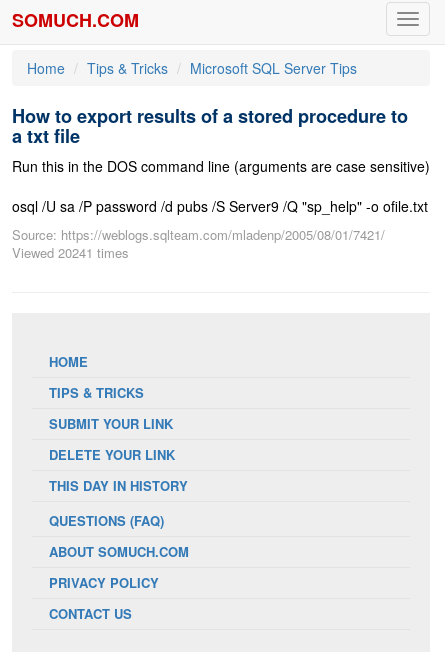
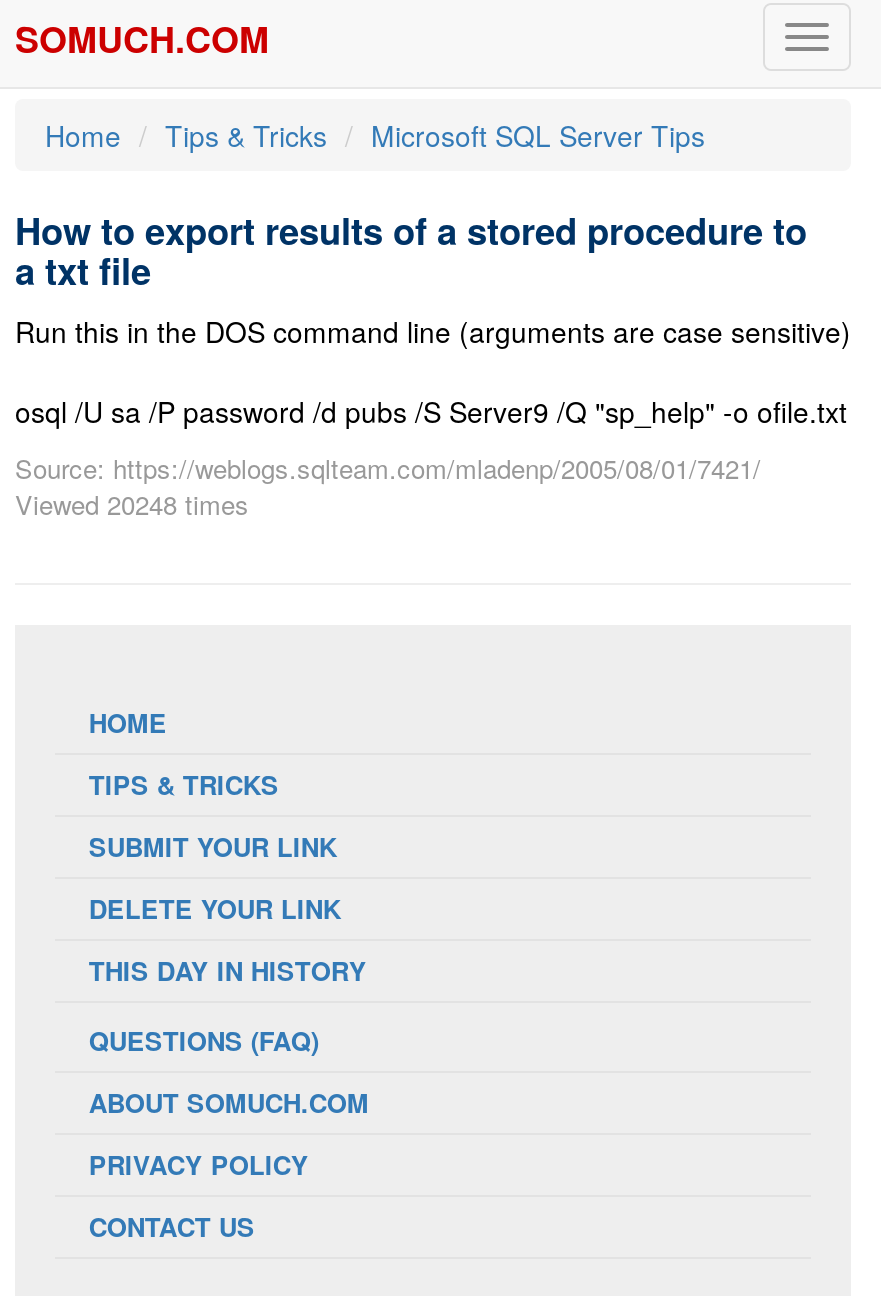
- Viewed 20241 times
+ Viewed 20248 times
